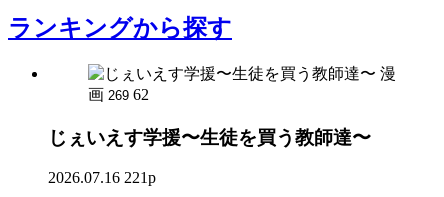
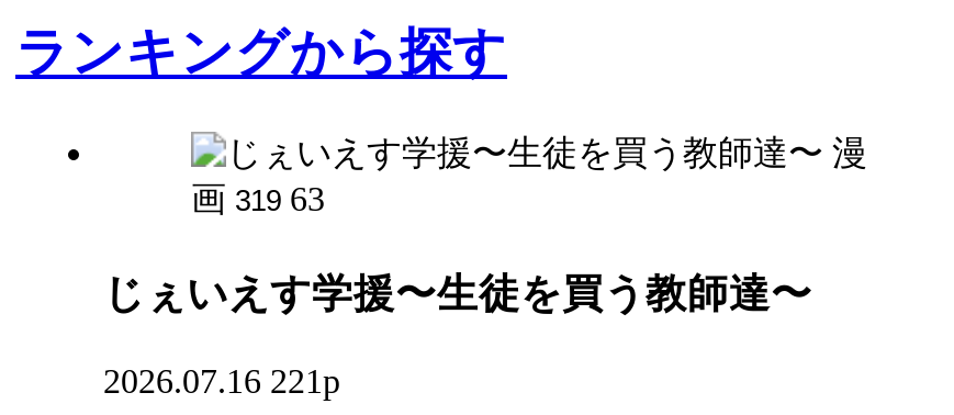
- 画 269 62
+ 画 319 63
